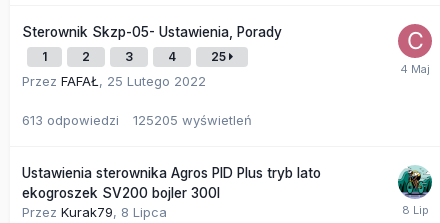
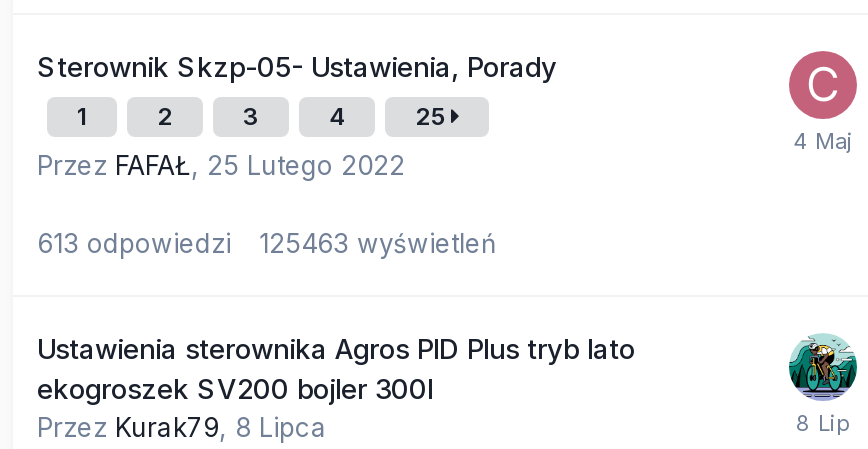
- 613 odpowiedzi 125205 wyświetleń
+ 613 odpowiedzi 125463 wyświetleń
